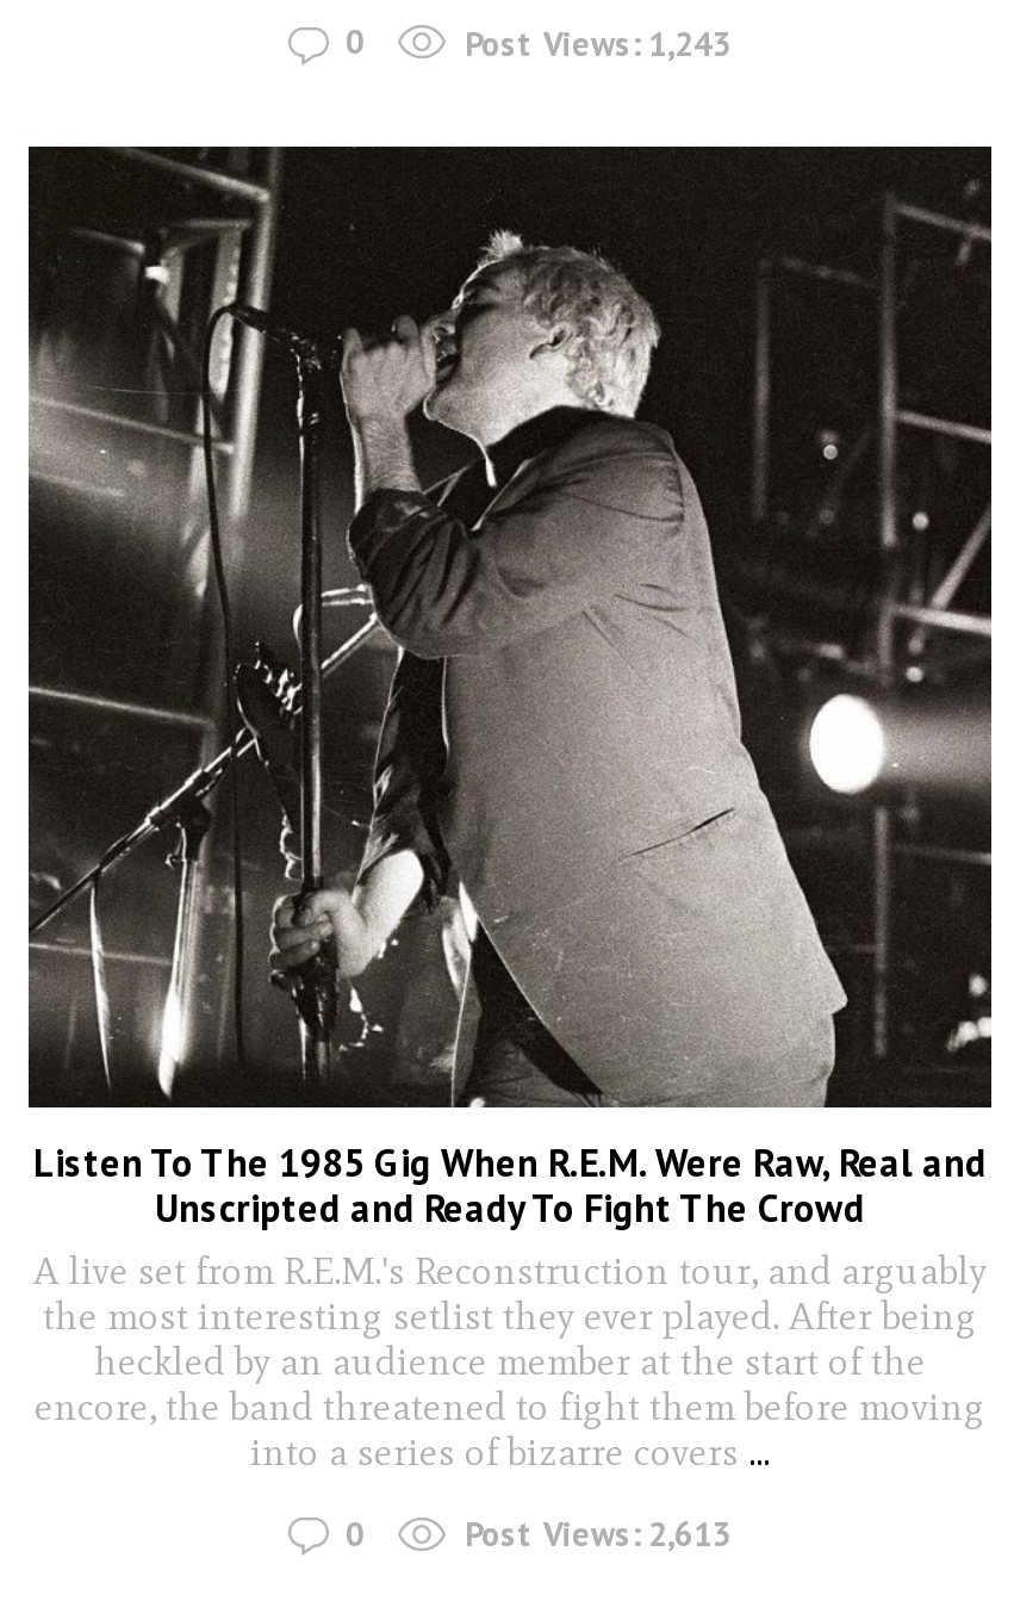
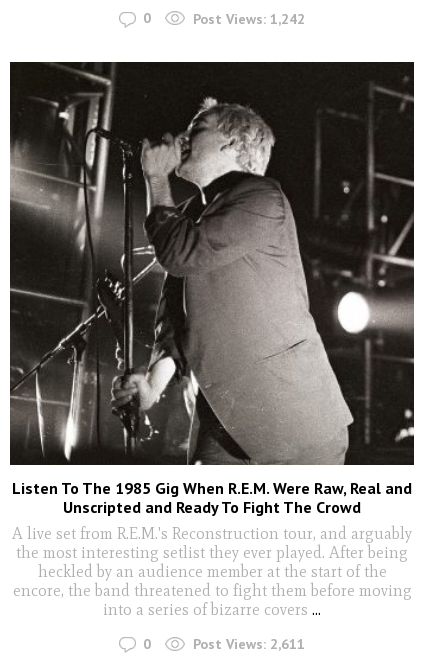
- Post Views: 1,243
+ Post Views: 1,242

- Post Views: 2,613
+ Post Views: 2,611
